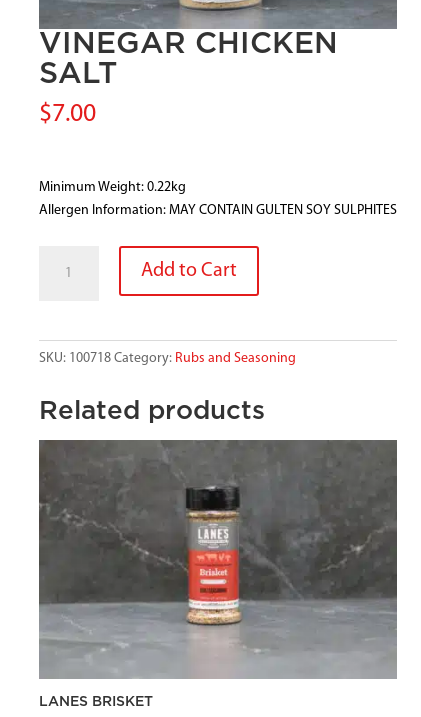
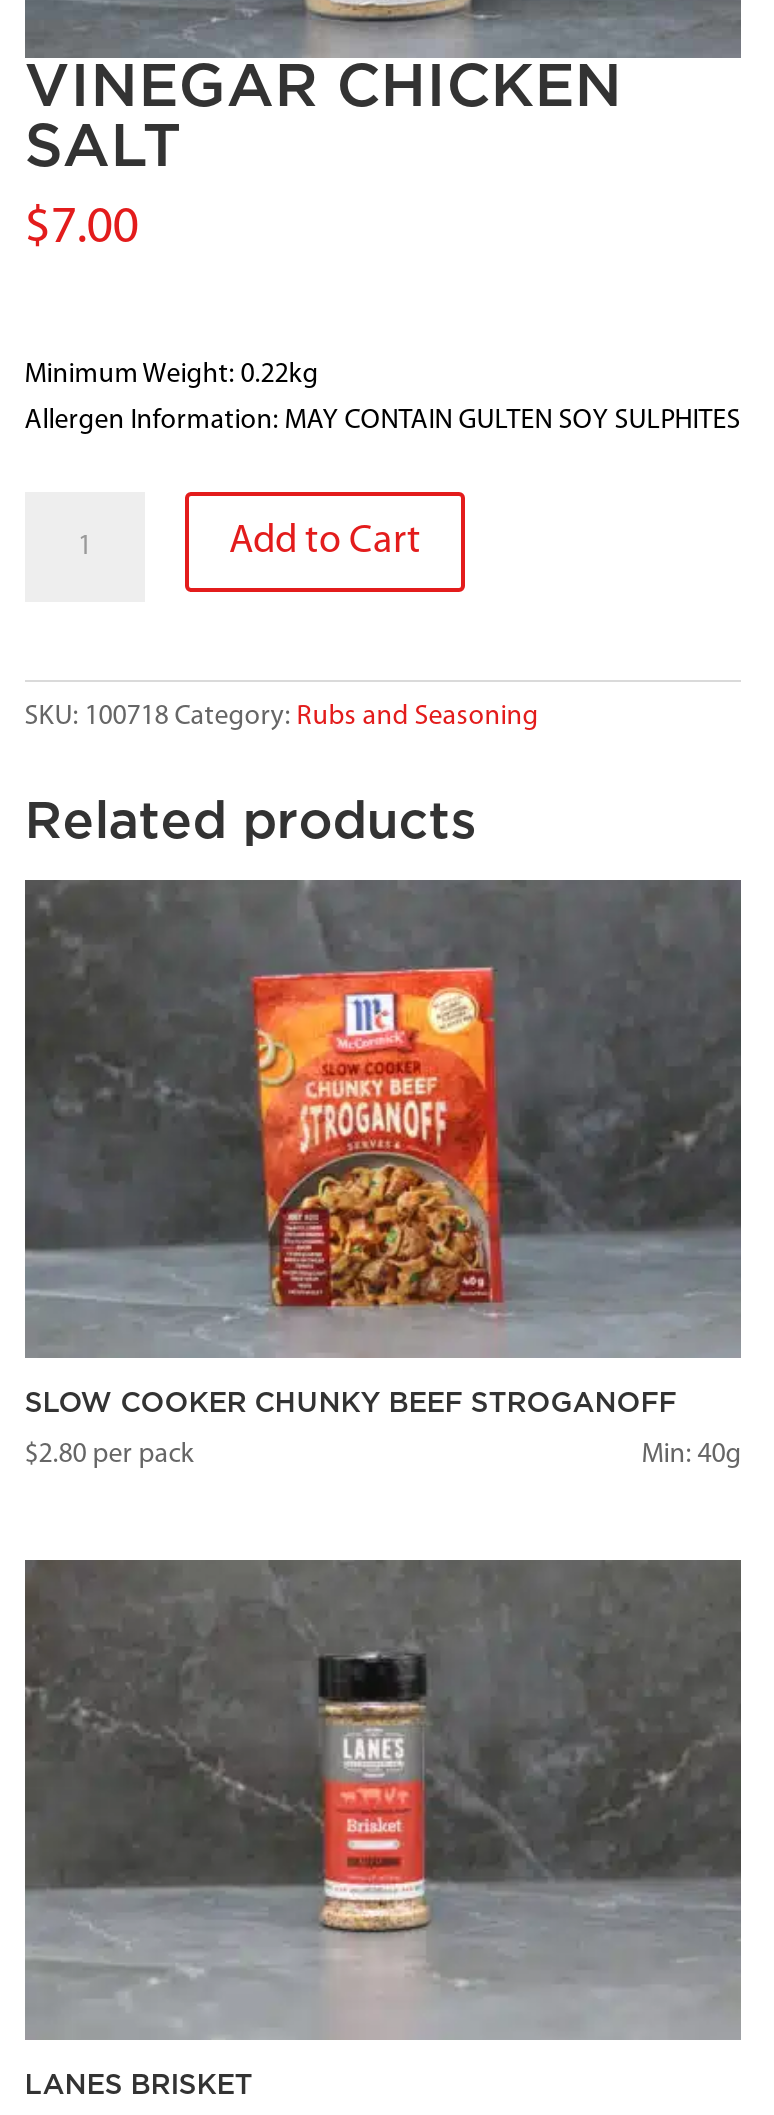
+ [image]
+ SLOW COOKER CHUNKY BEEF STROGANOFF
+ $2.80 per pack
+ Min: 40g
